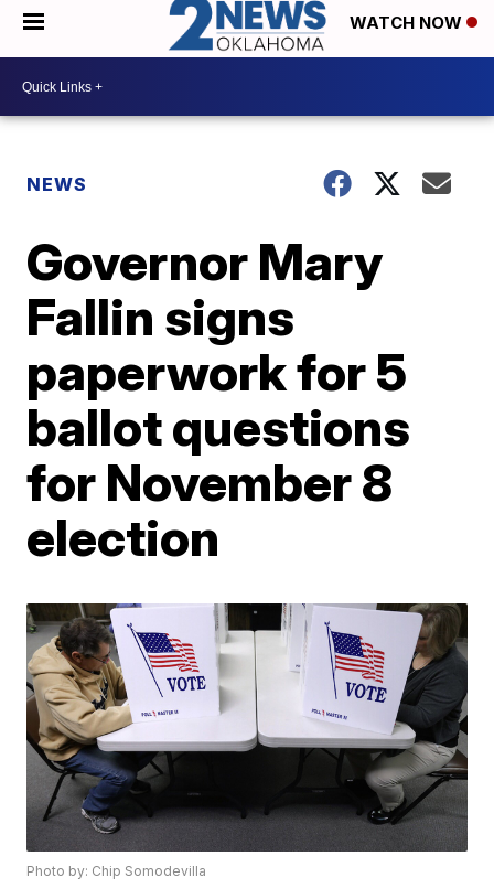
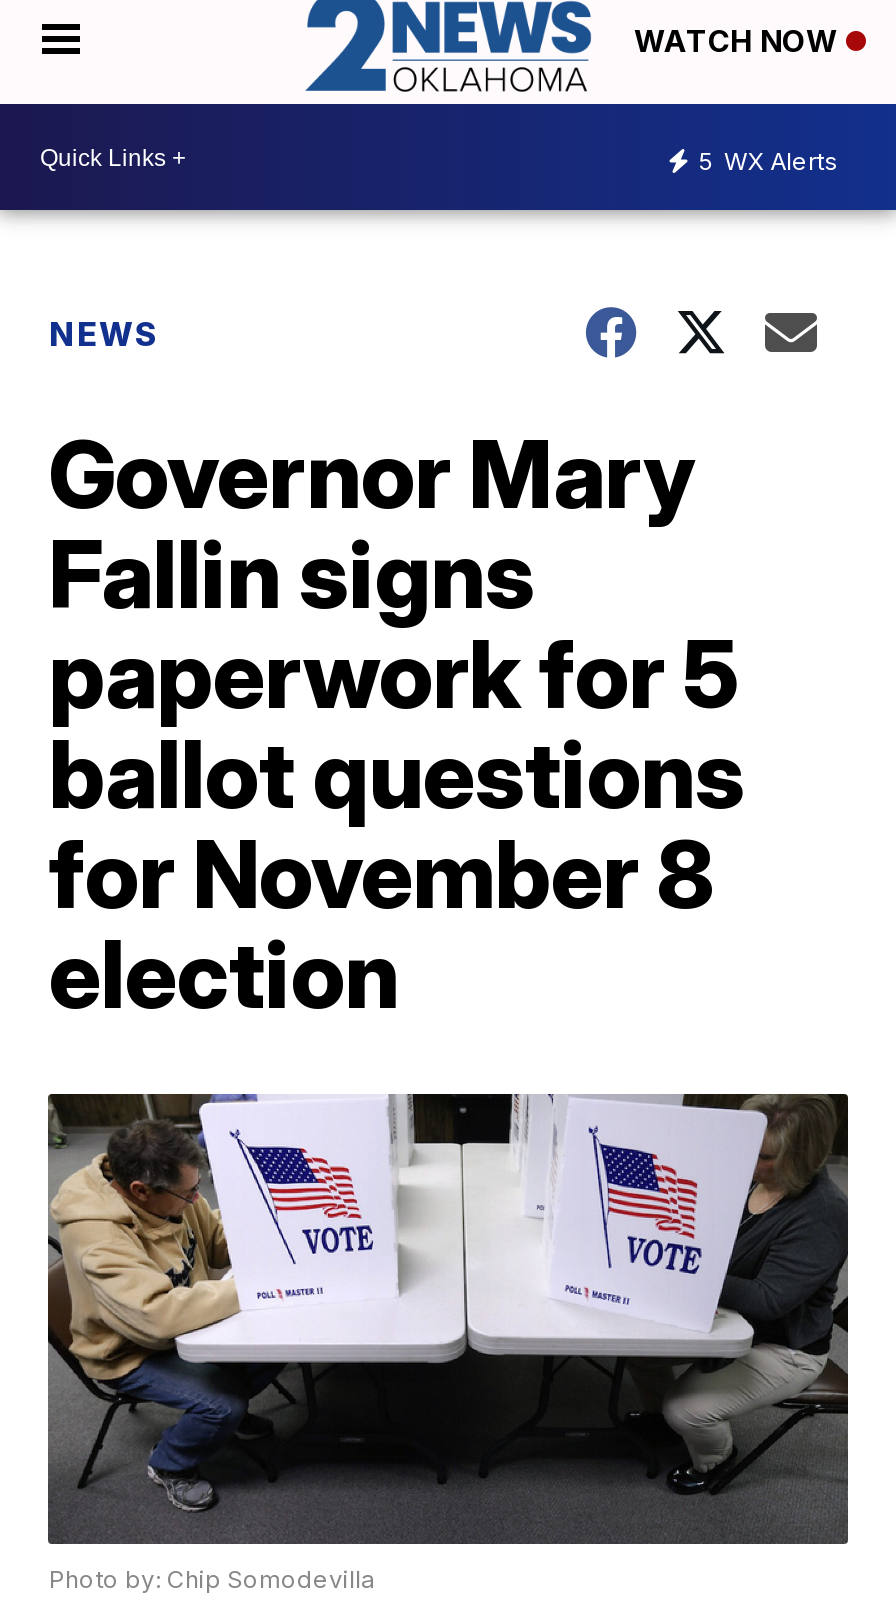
+ 5 WX Alerts
